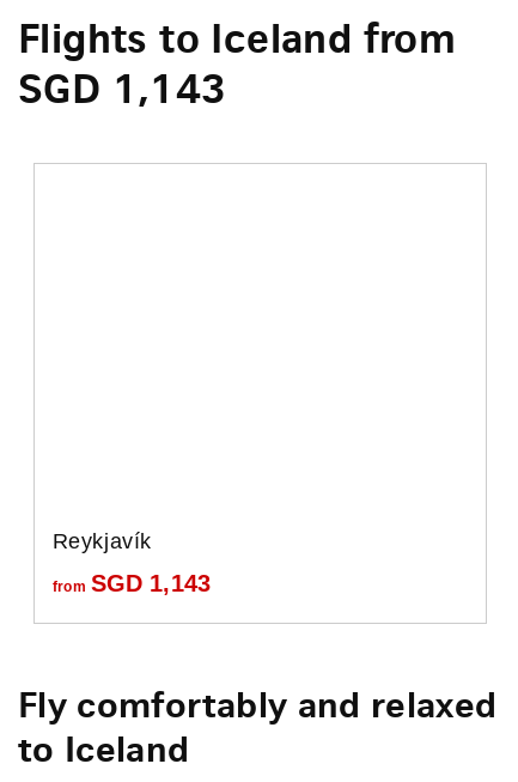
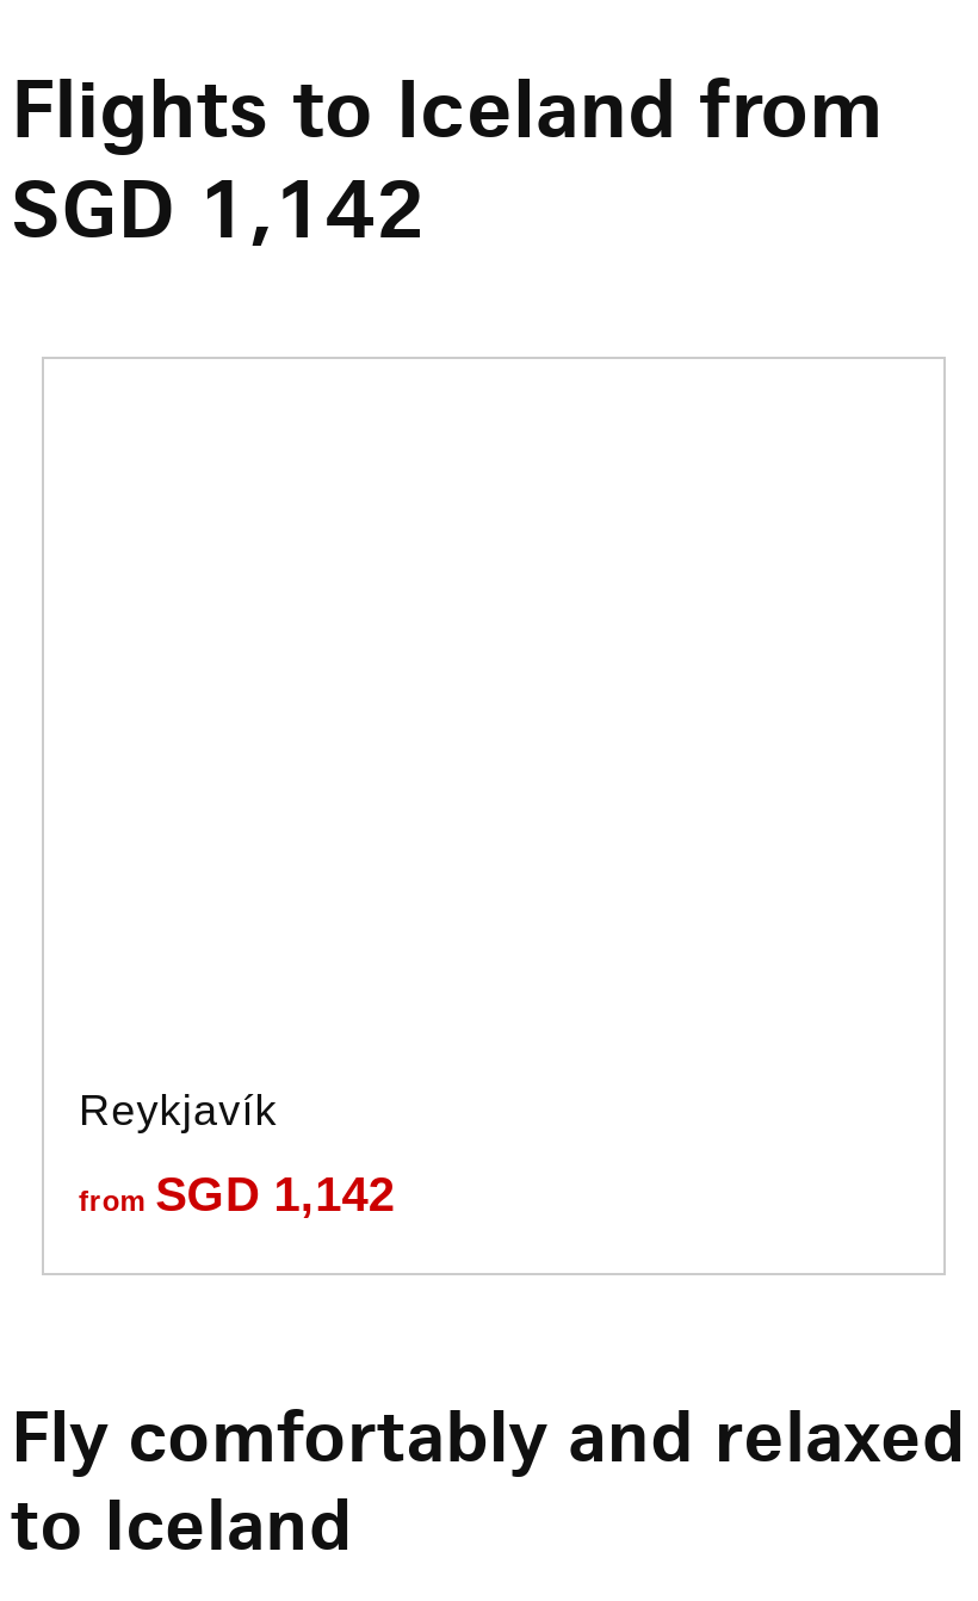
- SGD 1,143
+ SGD 1,142

- from SGD 1,143
+ from SGD 1,142
